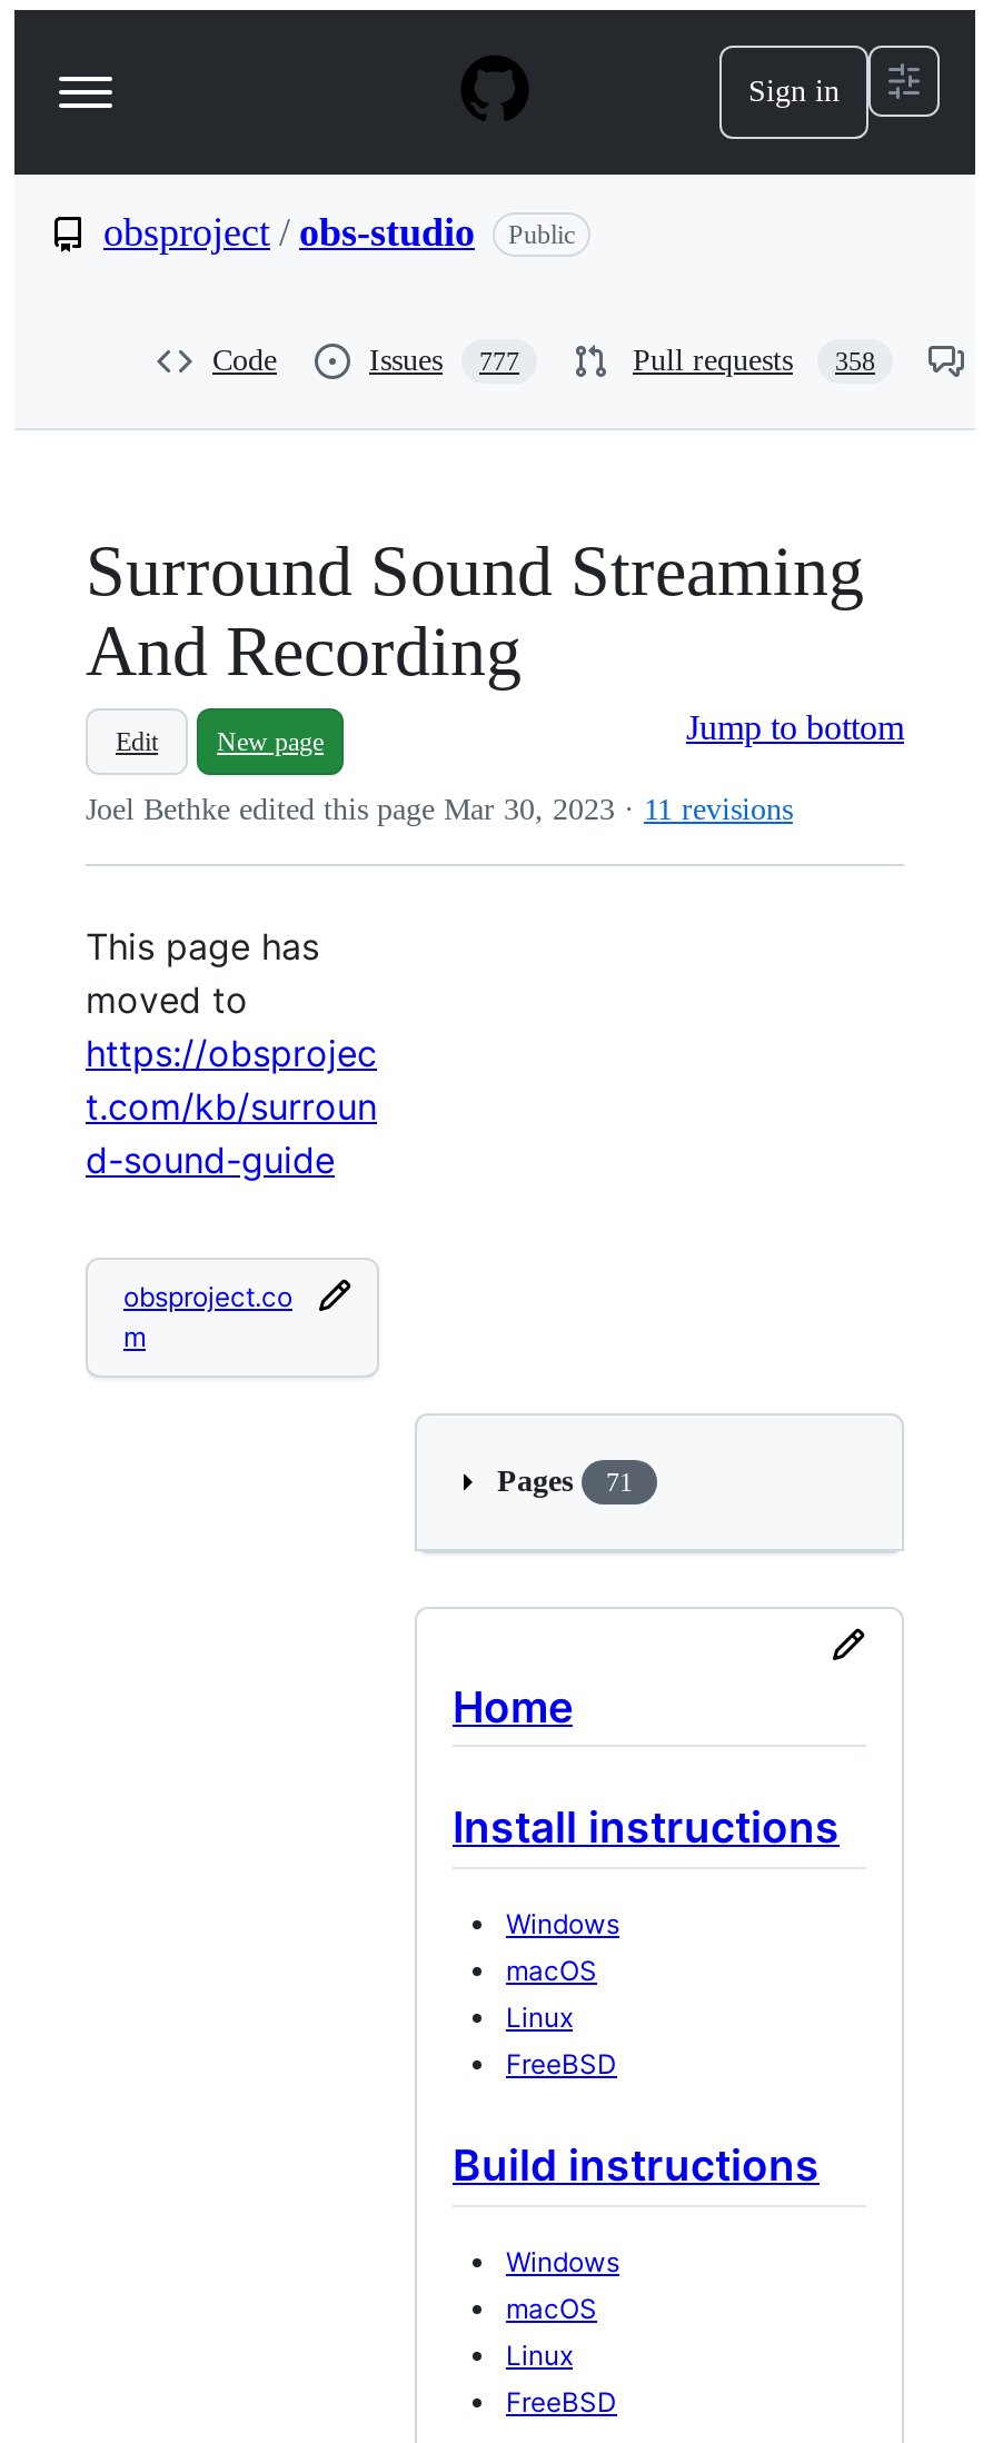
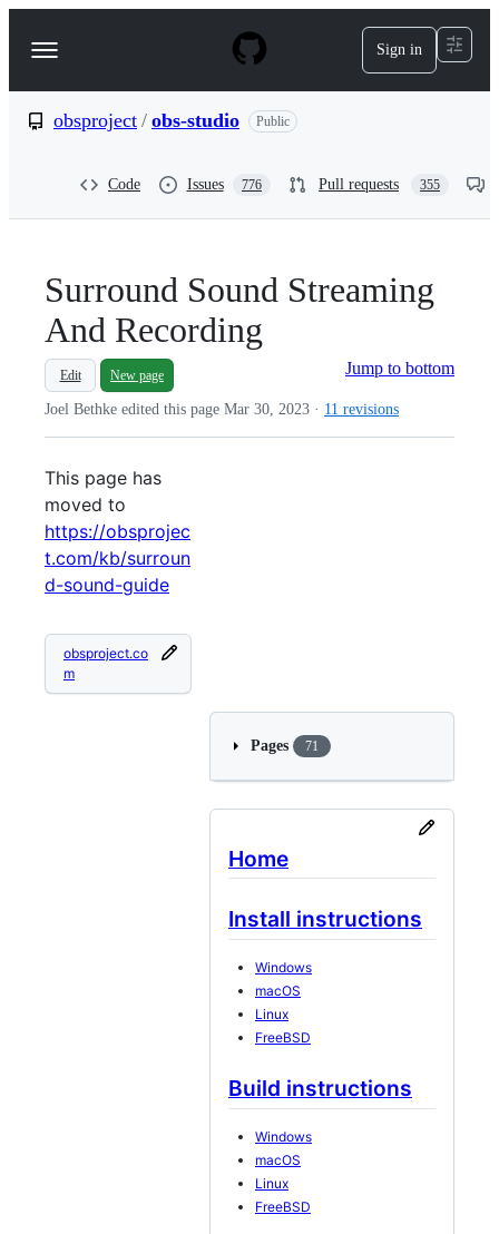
- Issues 777
+ Issues 776

- Pull requests 358
+ Pull requests 355
